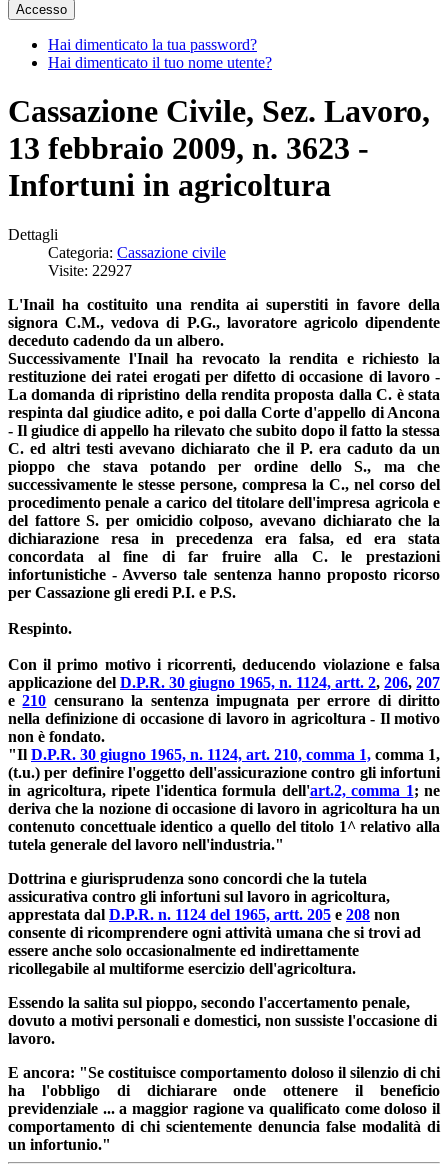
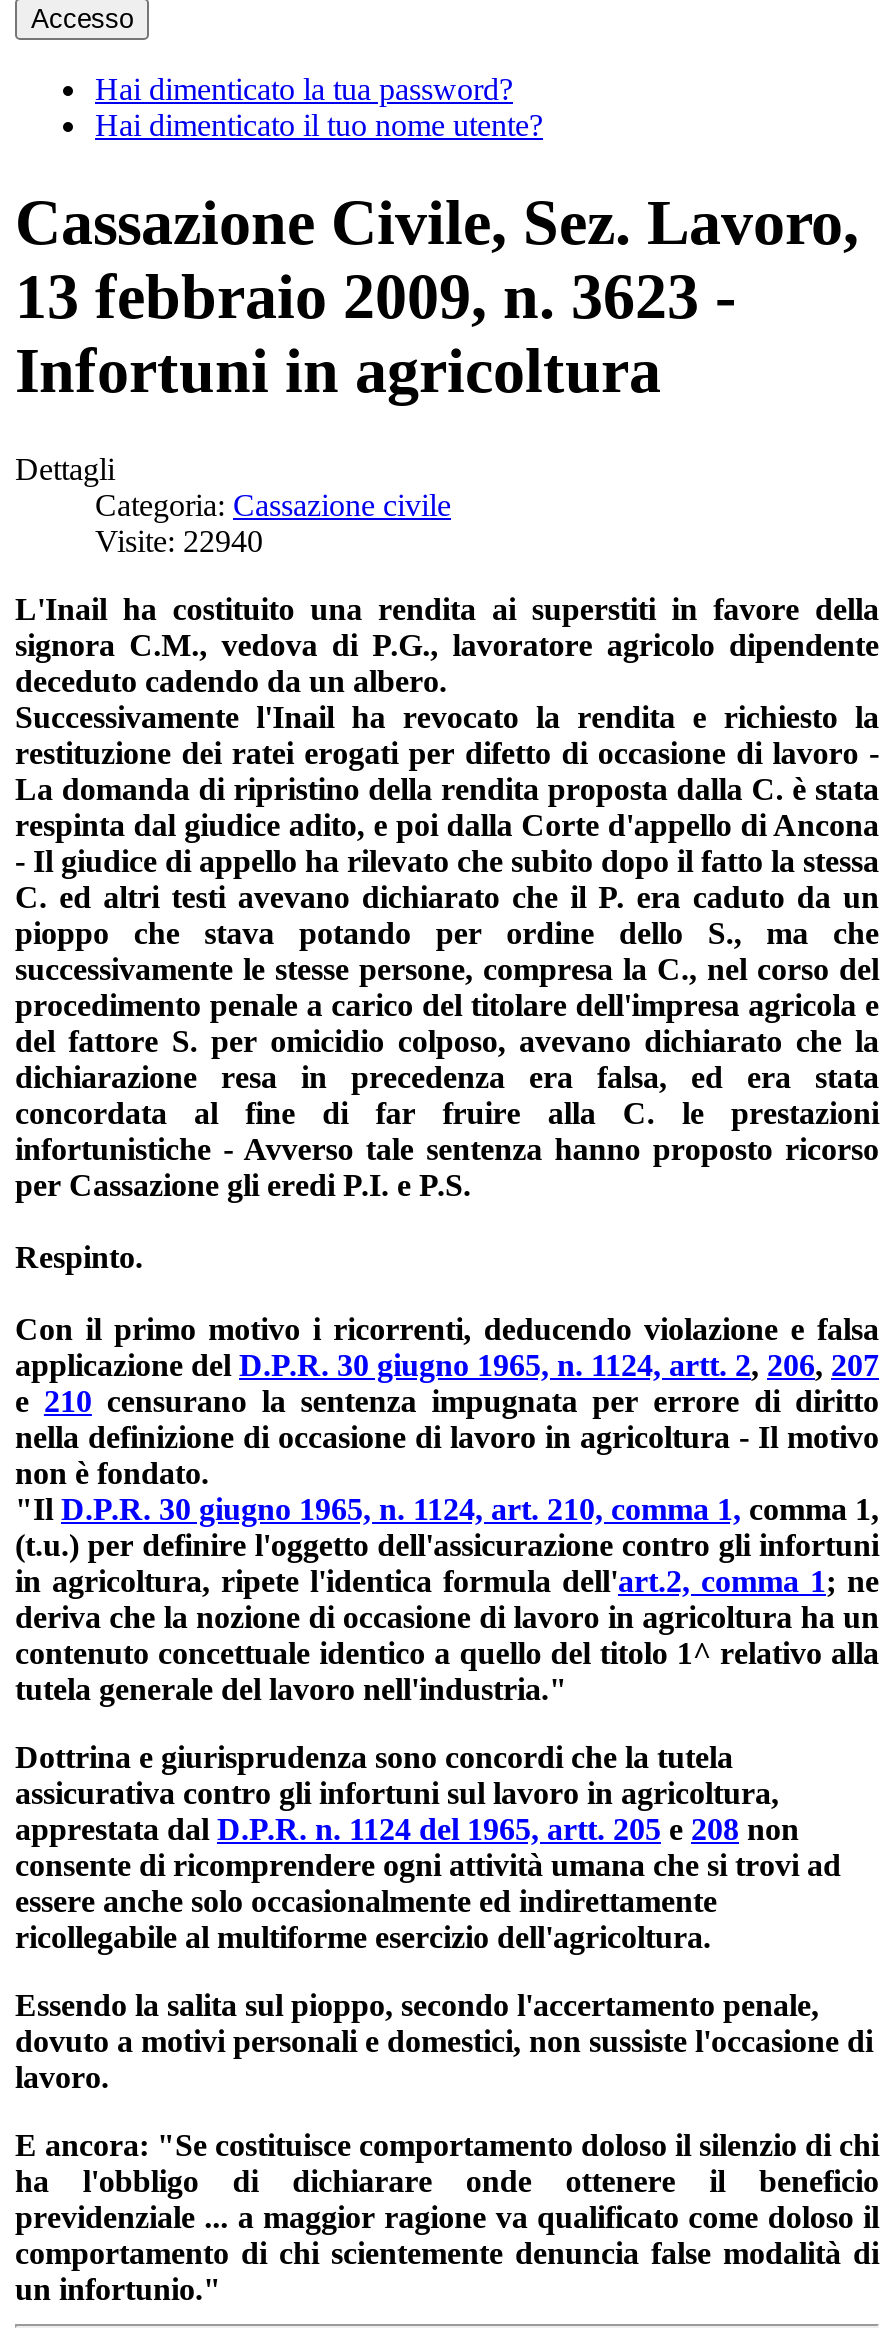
- Visite: 22927
+ Visite: 22940
